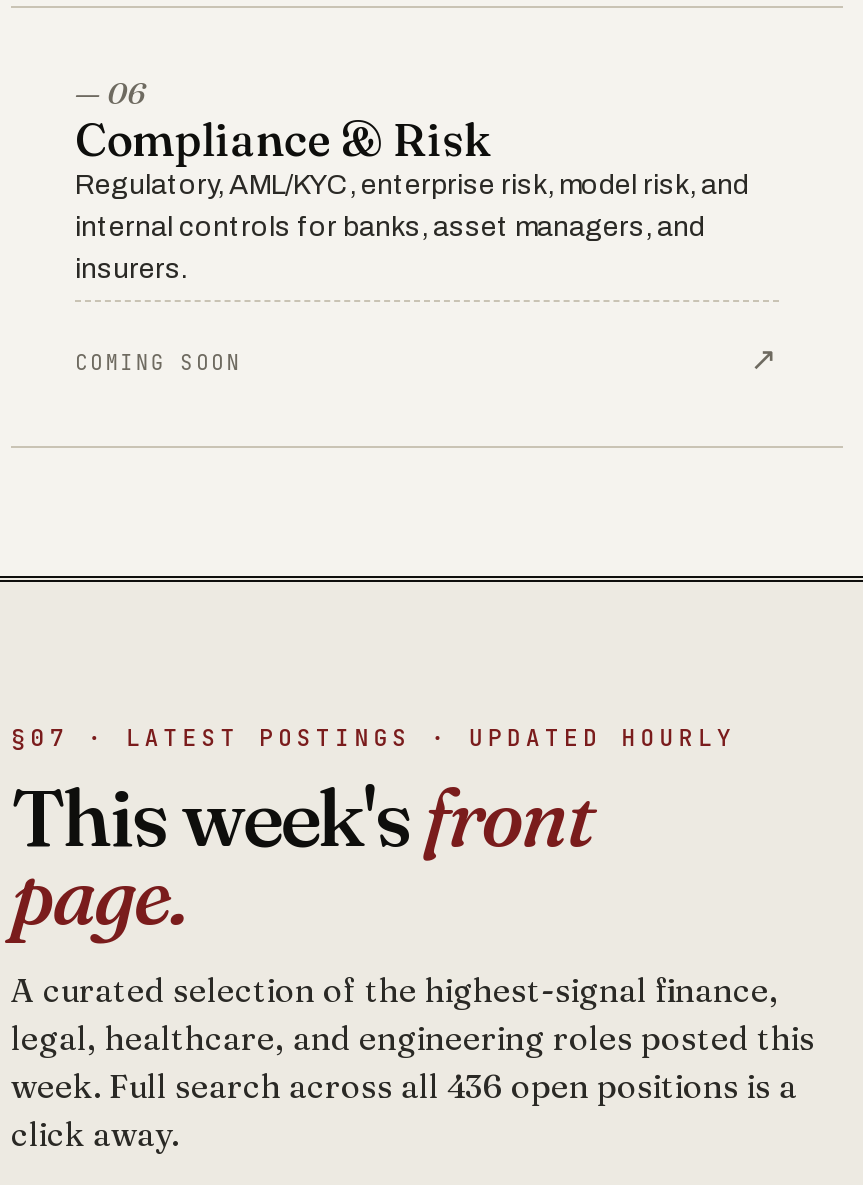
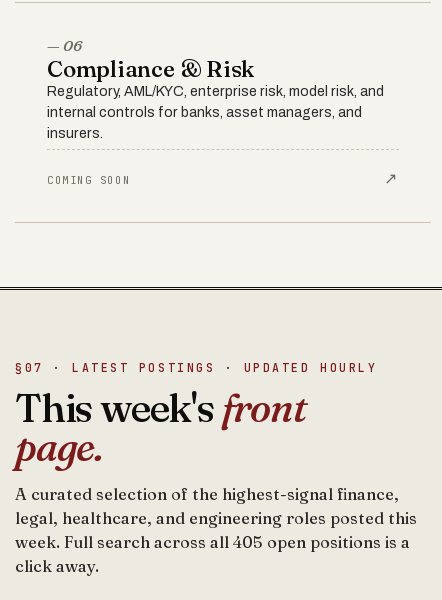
- week. Full search across all 436 open positions is a
+ week. Full search across all 405 open positions is a
